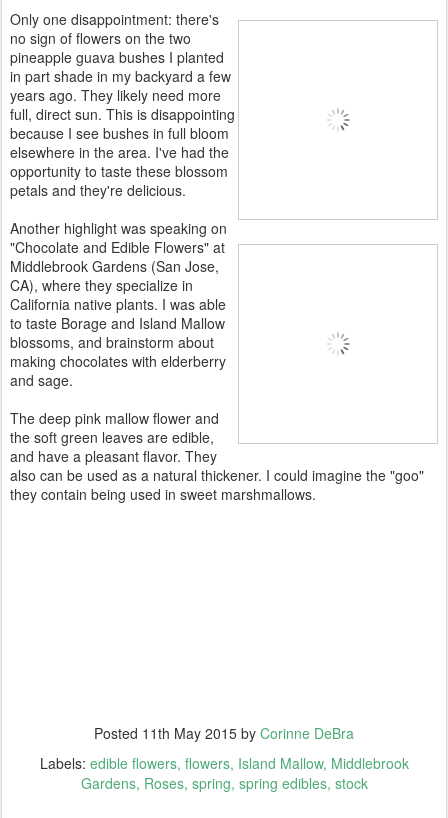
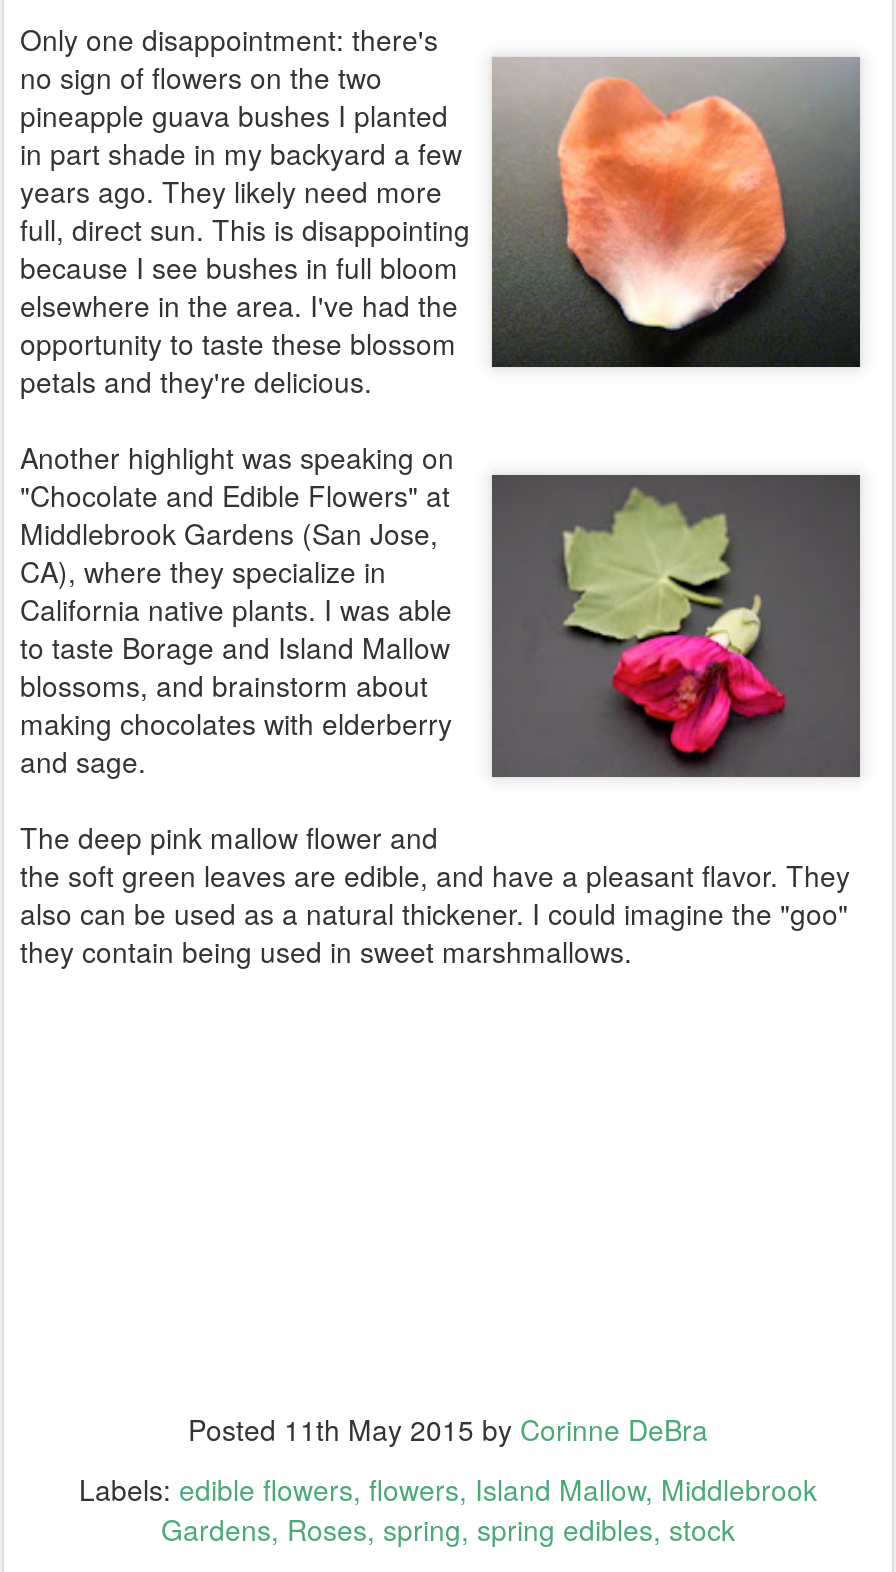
+ [image]

+ [image]
